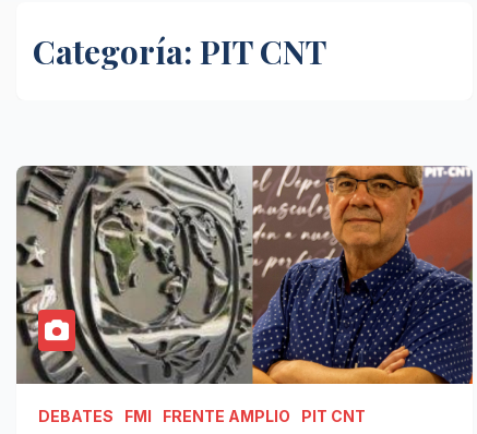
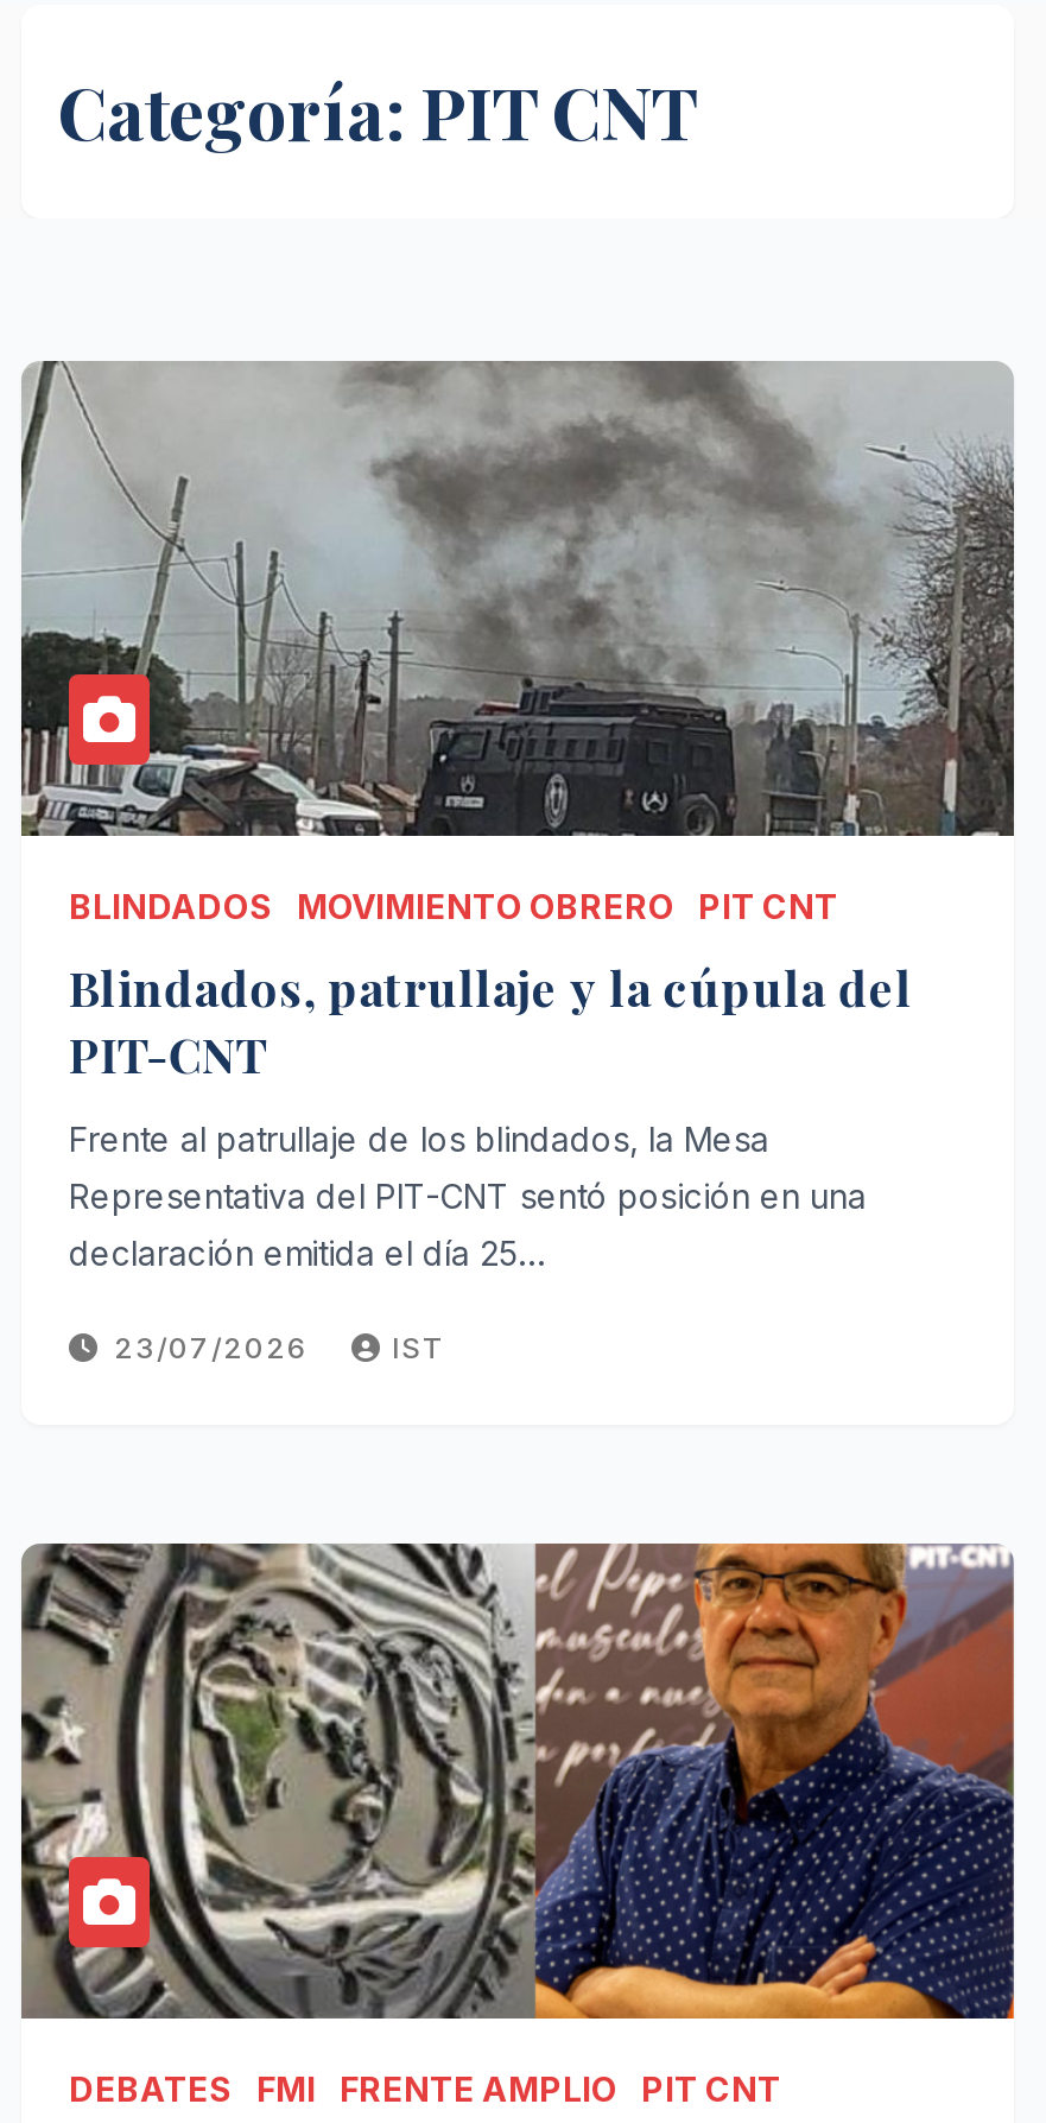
+ [image]
+ BLINDADOS MOVIMIENTO OBRERO PIT CNT
+ Blindados, patrullaje y la cúpula del
+ PIT-CNT
+ Frente al patrullaje de los blindados, la Mesa
+ Representativa del PIT-CNT sentó posición en una
+ declaración emitida el día 25…
+ 23/07/2026
+ IST
